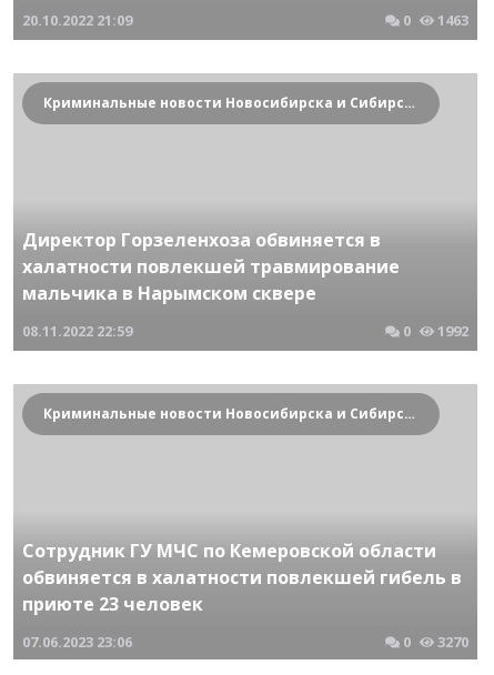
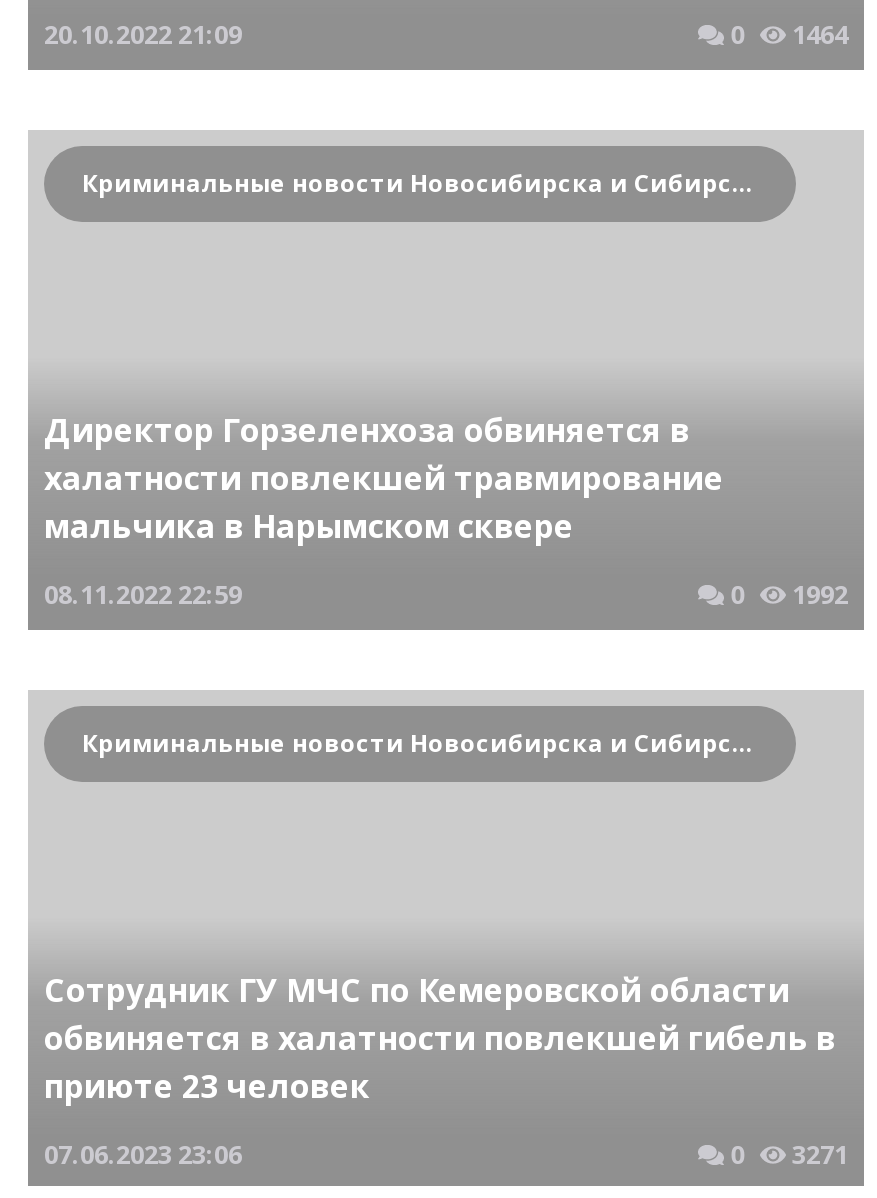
- 0 1463
+ 0 1464

- 0 3270
+ 0 3271
